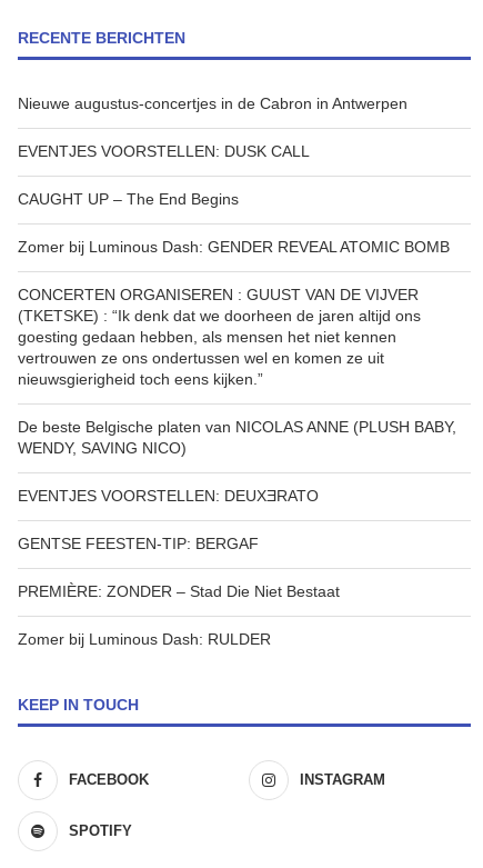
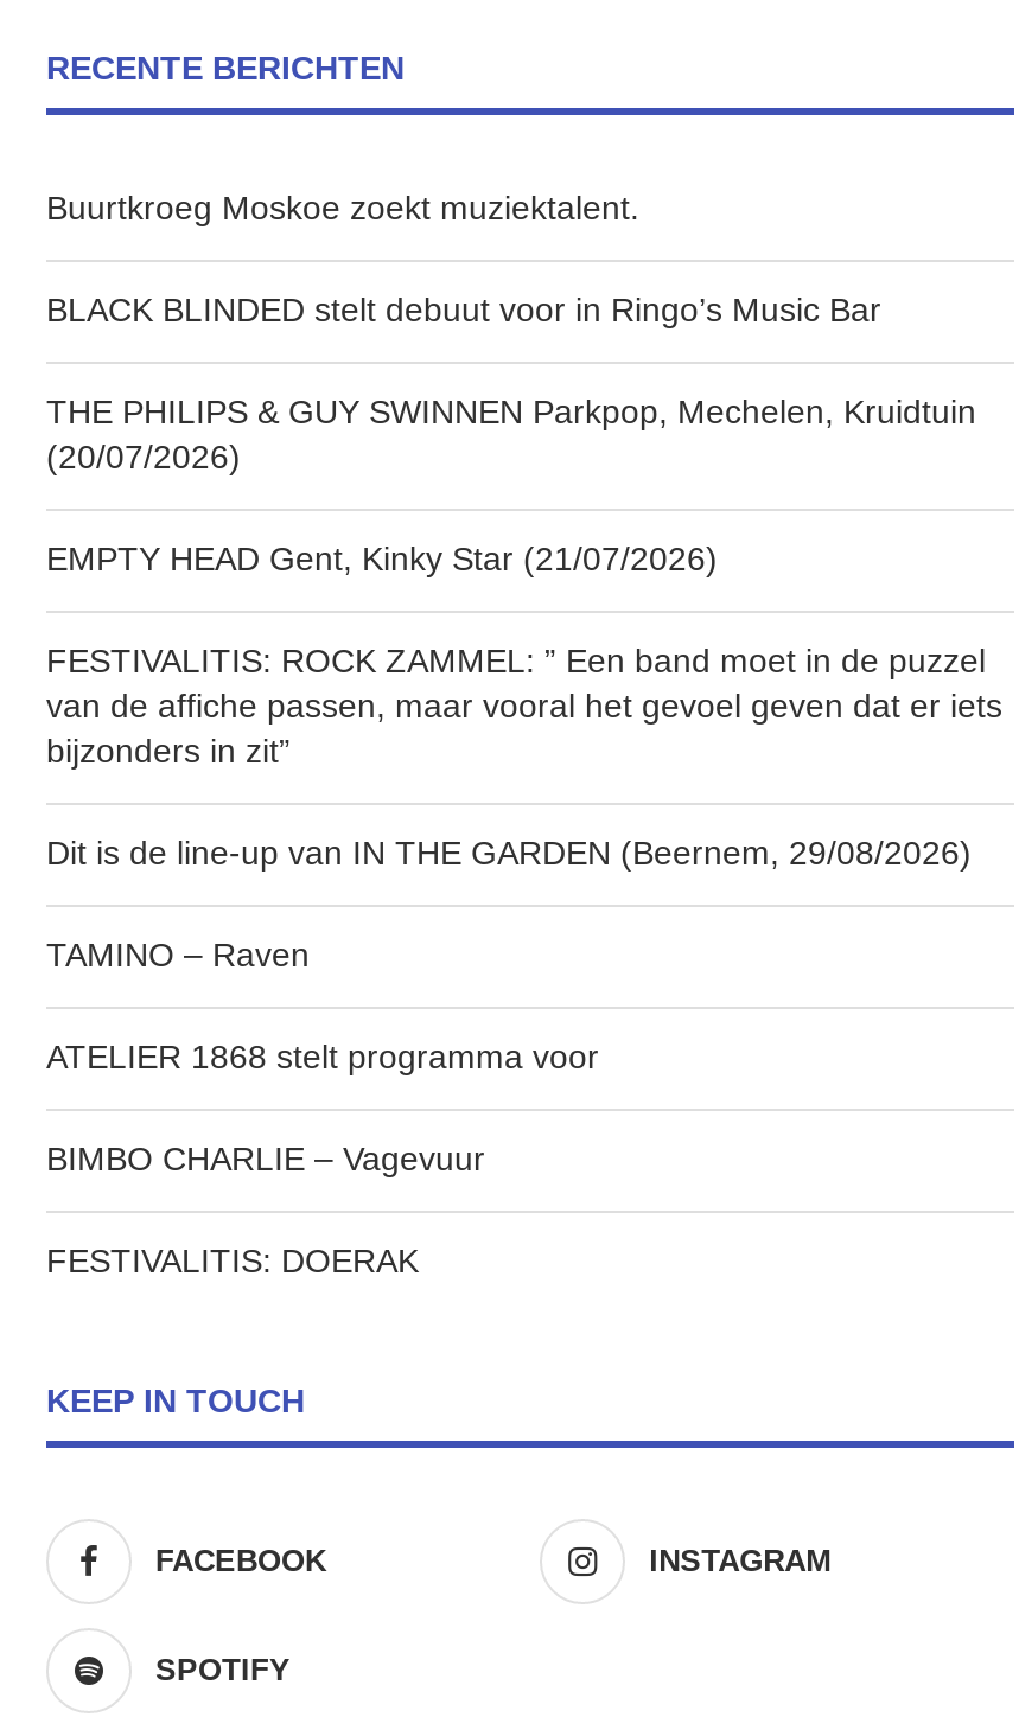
- Nieuwe augustus-concertjes in de Cabron in Antwerpen
+ Buurtkroeg Moskoe zoekt muziektalent.

- EVENTJES VOORSTELLEN: DUSK CALL
+ BLACK BLINDED stelt debuut voor in Ringo’s Music Bar

- CAUGHT UP – The End Begins
+ THE PHILIPS & GUY SWINNEN Parkpop, Mechelen, Kruidtuin
+ (20/07/2026)

- Zomer bij Luminous Dash: GENDER REVEAL ATOMIC BOMB
+ EMPTY HEAD Gent, Kinky Star (21/07/2026)

- CONCERTEN ORGANISEREN : GUUST VAN DE VIJVER
- (TKETSKE) : “Ik denk dat we doorheen de jaren altijd ons
- goesting gedaan hebben, als mensen het niet kennen
- vertrouwen ze ons ondertussen wel en komen ze uit
- nieuwsgierigheid toch eens kijken.”
+ FESTIVALITIS: ROCK ZAMMEL: ” Een band moet in de puzzel
+ van de affiche passen, maar vooral het gevoel geven dat er iets
+ bijzonders in zit”

- De beste Belgische platen van NICOLAS ANNE (PLUSH BABY,
- WENDY, SAVING NICO)
+ Dit is de line-up van IN THE GARDEN (Beernem, 29/08/2026)

- EVENTJES VOORSTELLEN: DEUXƎRATO
+ TAMINO – Raven

- GENTSE FEESTEN-TIP: BERGAF
+ ATELIER 1868 stelt programma voor

- PREMIÈRE: ZONDER – Stad Die Niet Bestaat
+ BIMBO CHARLIE – Vagevuur

- Zomer bij Luminous Dash: RULDER
+ FESTIVALITIS: DOERAK
